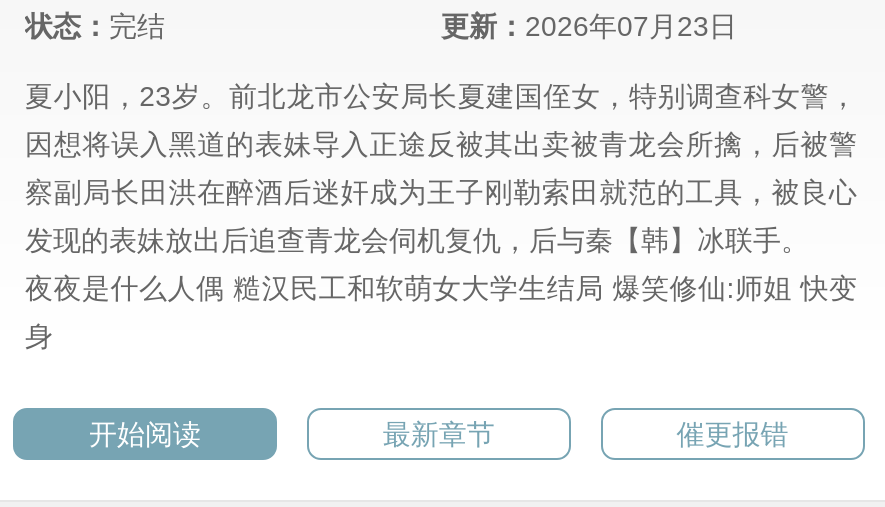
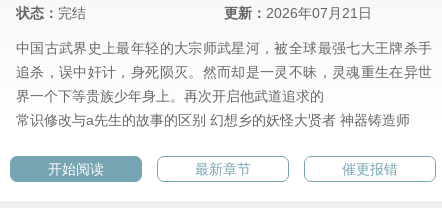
- 更新：2026年07月23日
- 夏小阳，23岁。前北龙市公安局长夏建国侄女，特别调查科女警，
- 因想将误入黑道的表妹导入正途反被其出卖被青龙会所擒，后被警
- 察副局长田洪在醉酒后迷奸成为王子刚勒索田就范的工具，被良心
- 发现的表妹放出后追查青龙会伺机复仇，后与秦【韩】冰联手。
- 夜夜是什么人偶 糙汉民工和软萌女大学生结局 爆笑修仙:师姐 快变
- 身
+ 更新：2026年07月21日
+ 中国古武界史上最年轻的大宗师武星河，被全球最强七大王牌杀手
+ 追杀，误中奸计，身死陨灭。然而却是一灵不昧，灵魂重生在异世
+ 界一个下等贵族少年身上。再次开启他武道追求的
+ 常识修改与a先生的故事的区别 幻想乡的妖怪大贤者 神器铸造师
